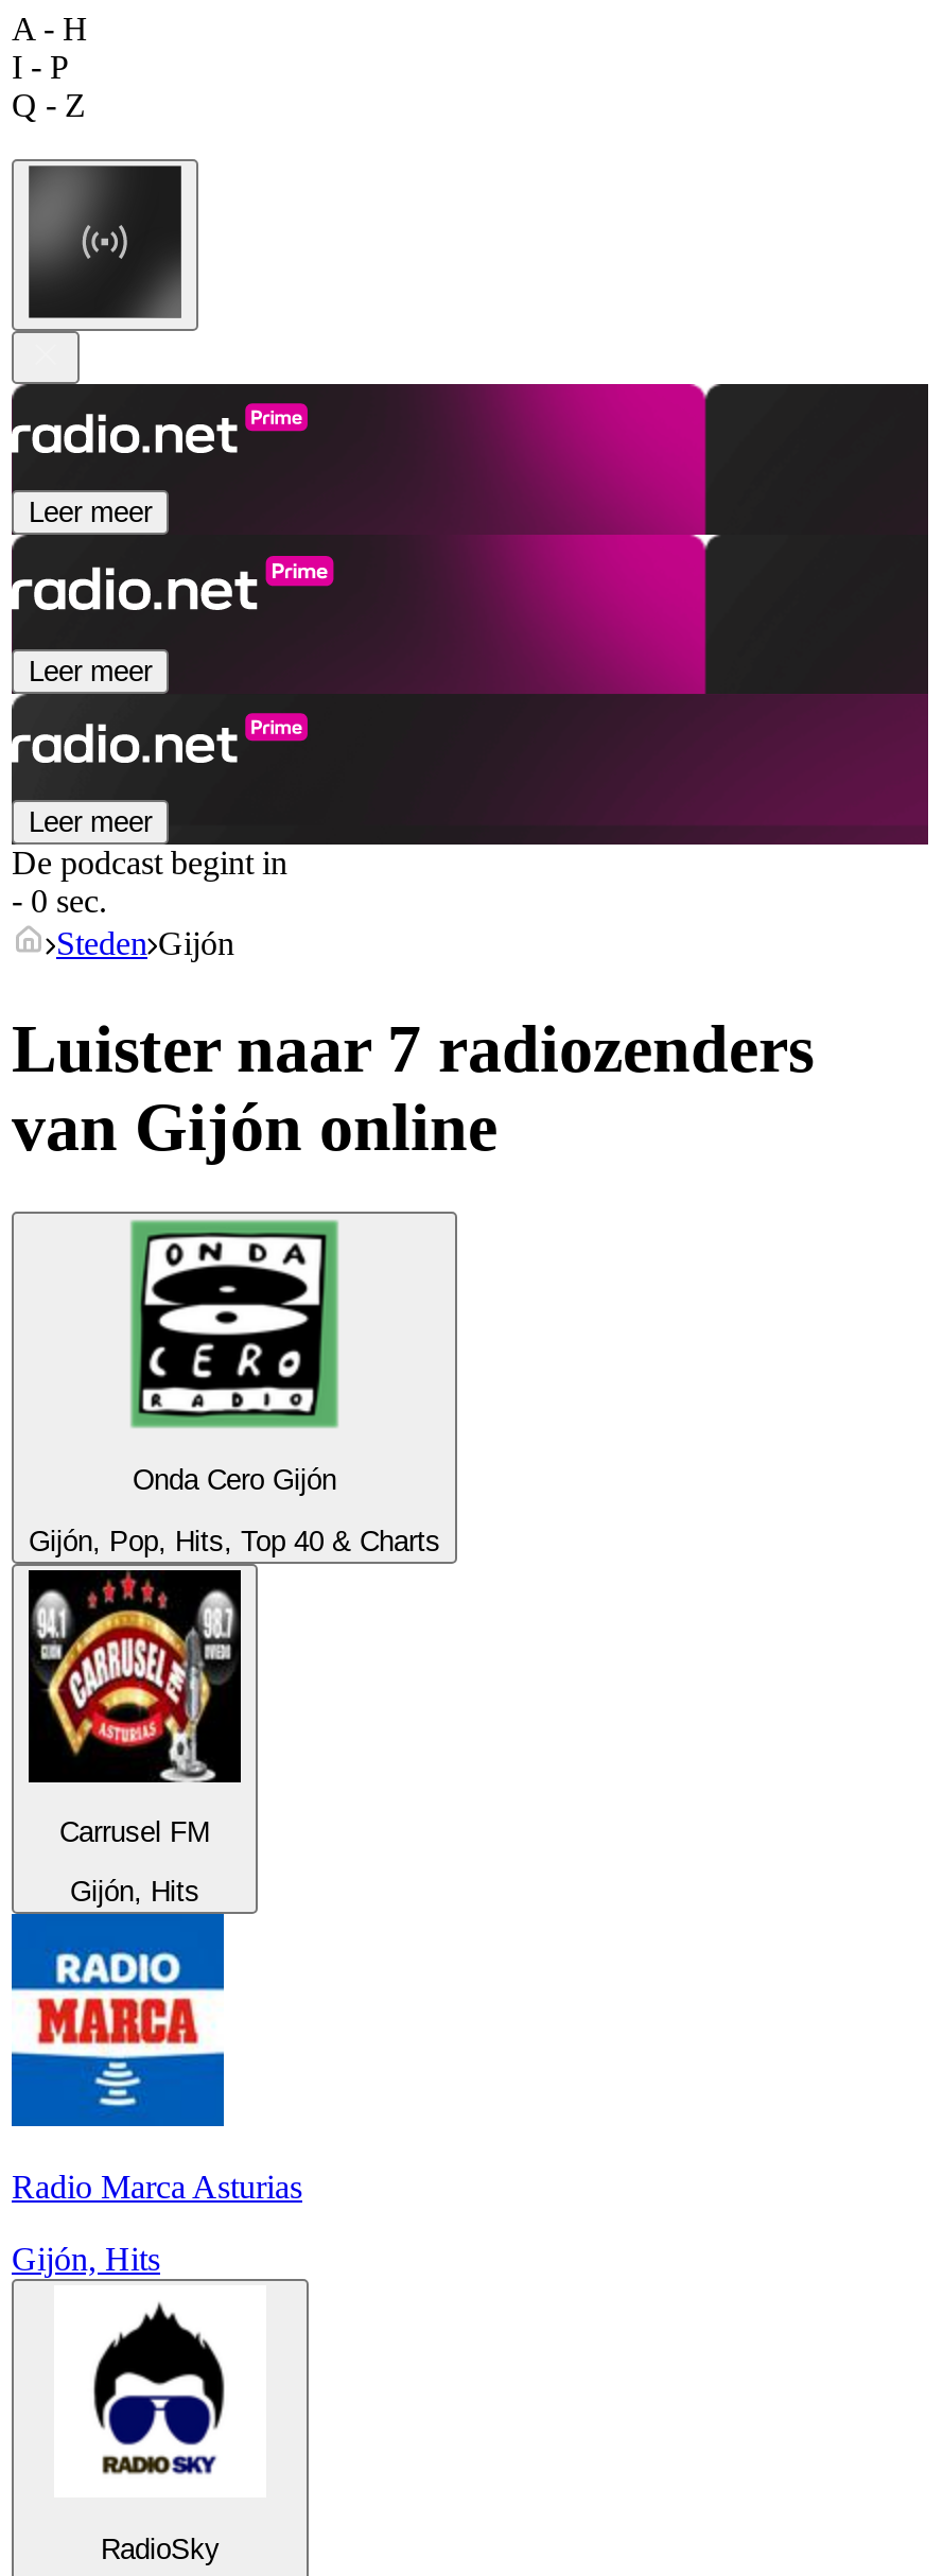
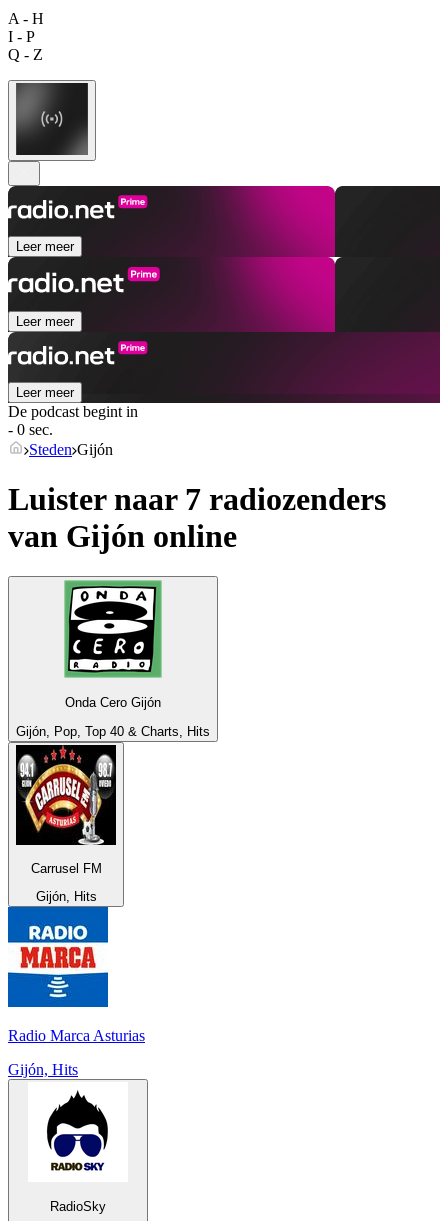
- Gijón, Pop, Hits, Top 40 & Charts
+ Gijón, Pop, Top 40 & Charts, Hits
